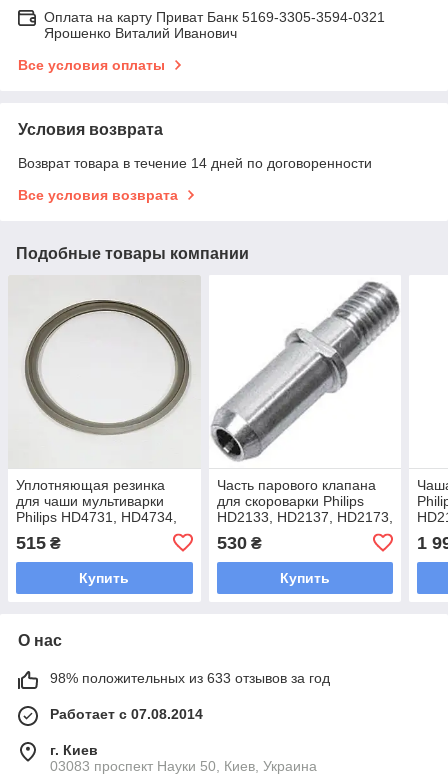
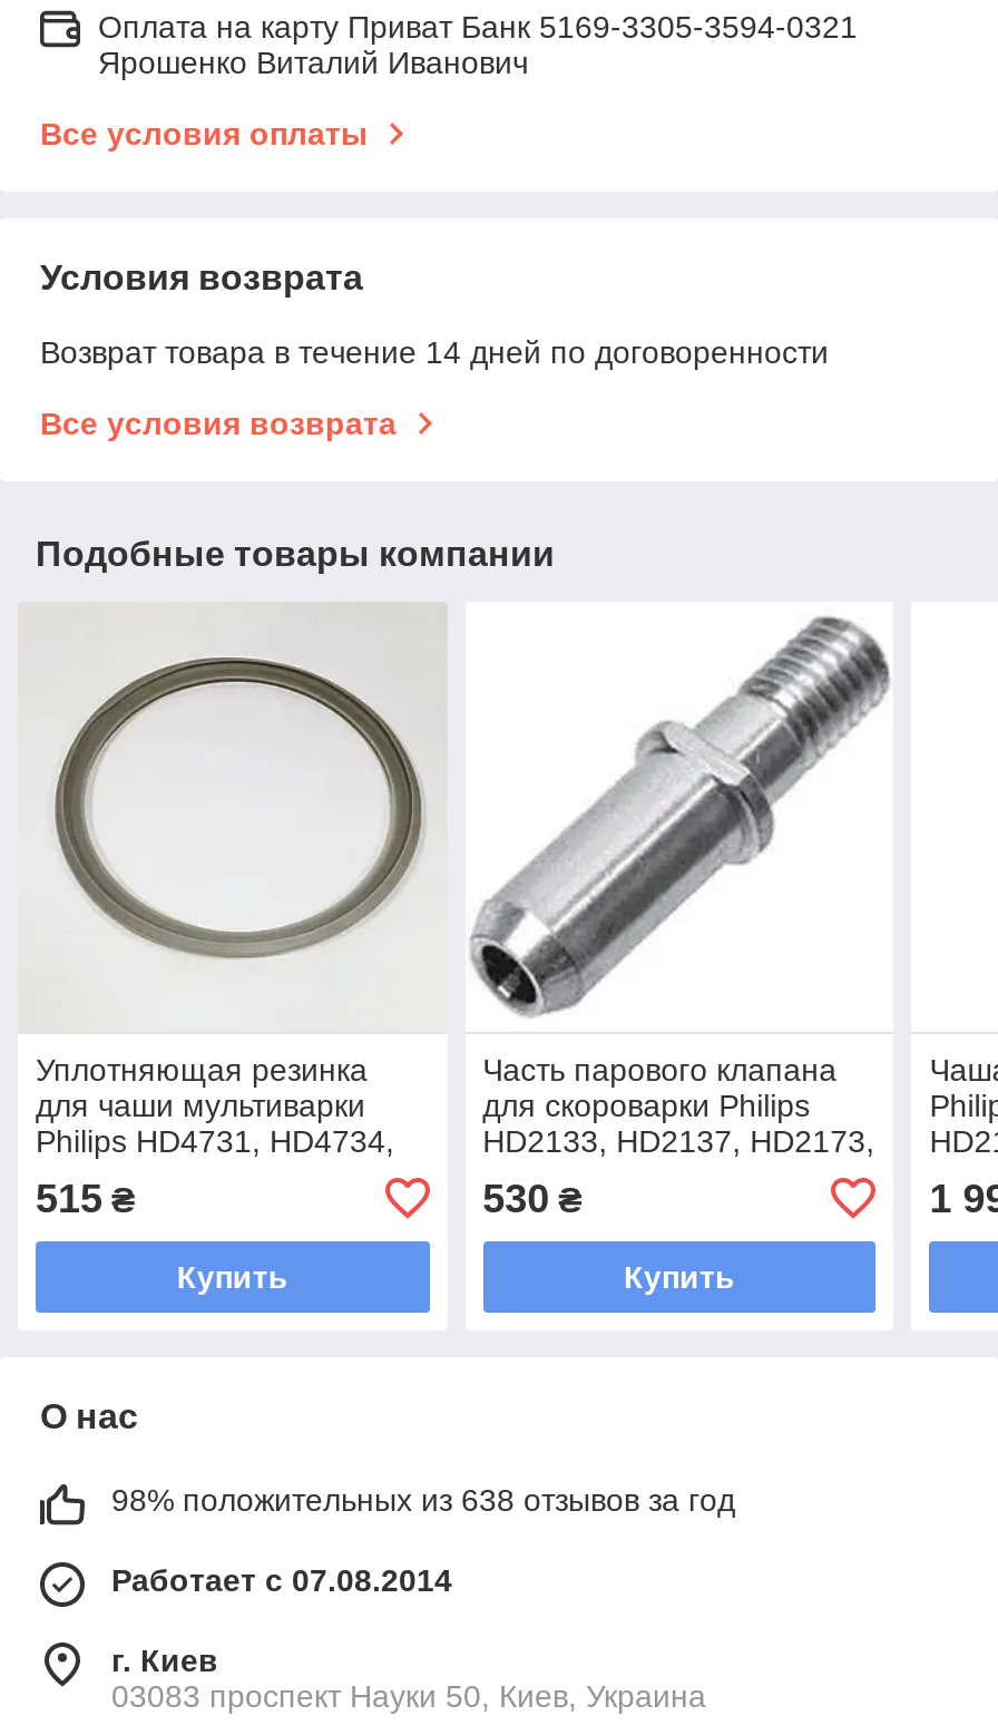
- 98% положительных из 633 отзывов за год
+ 98% положительных из 638 отзывов за год
